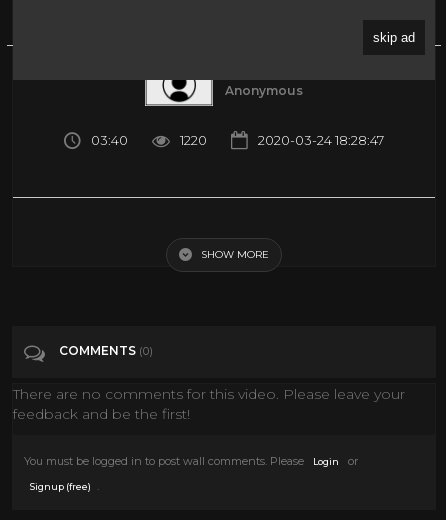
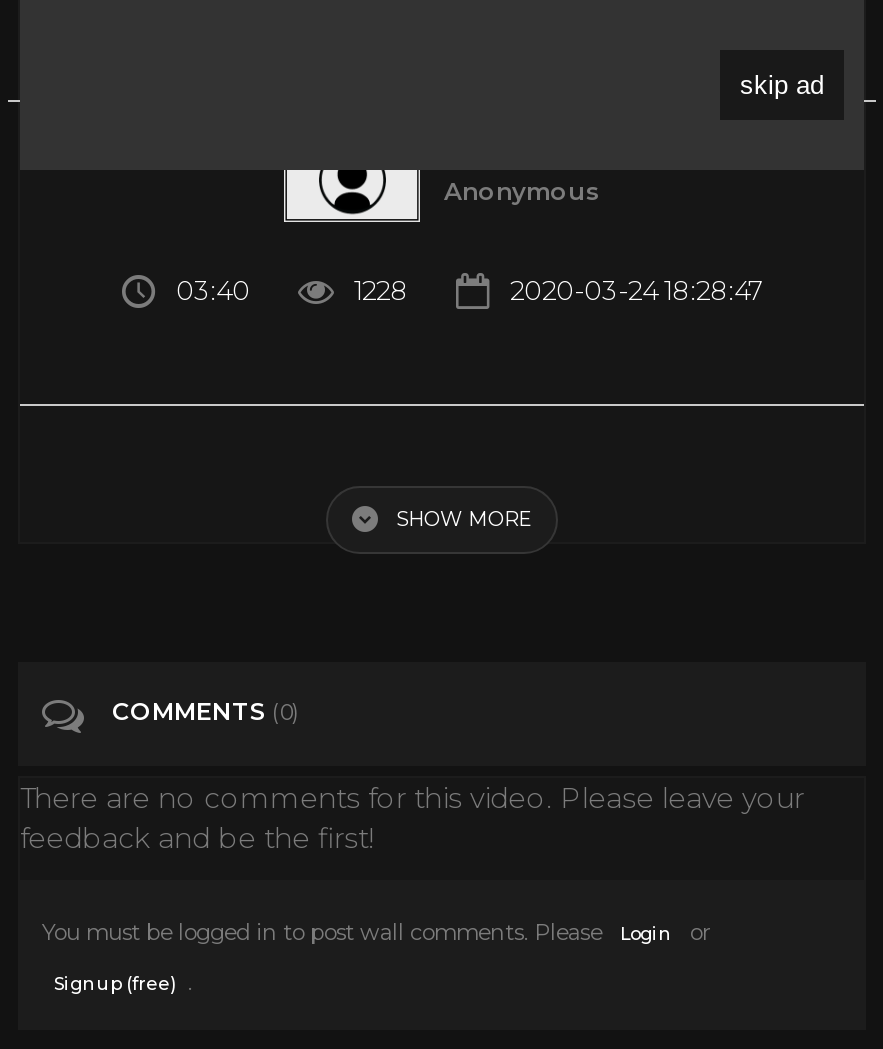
- 1220
+ 1228
